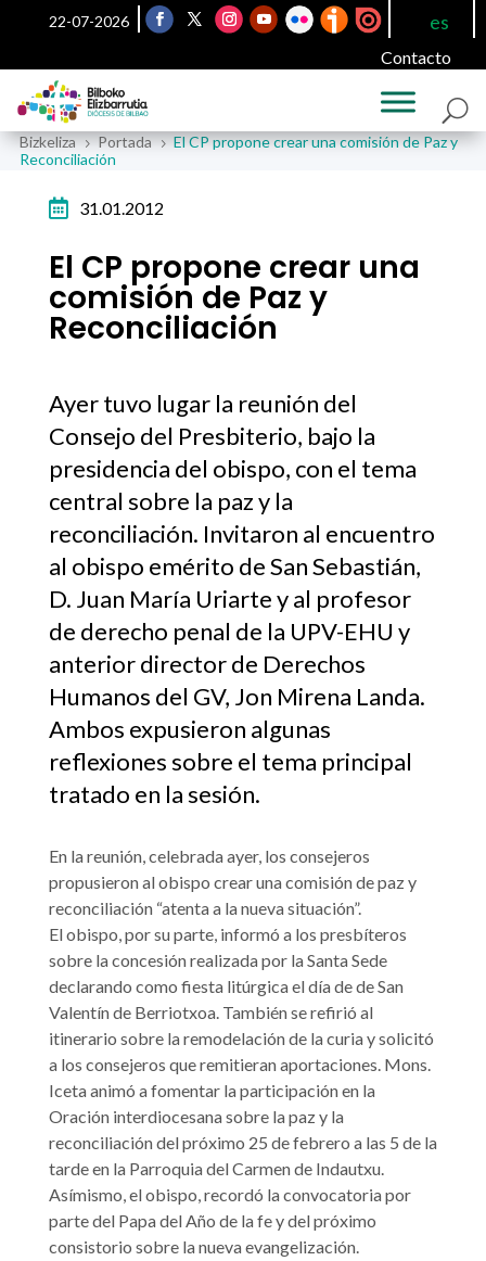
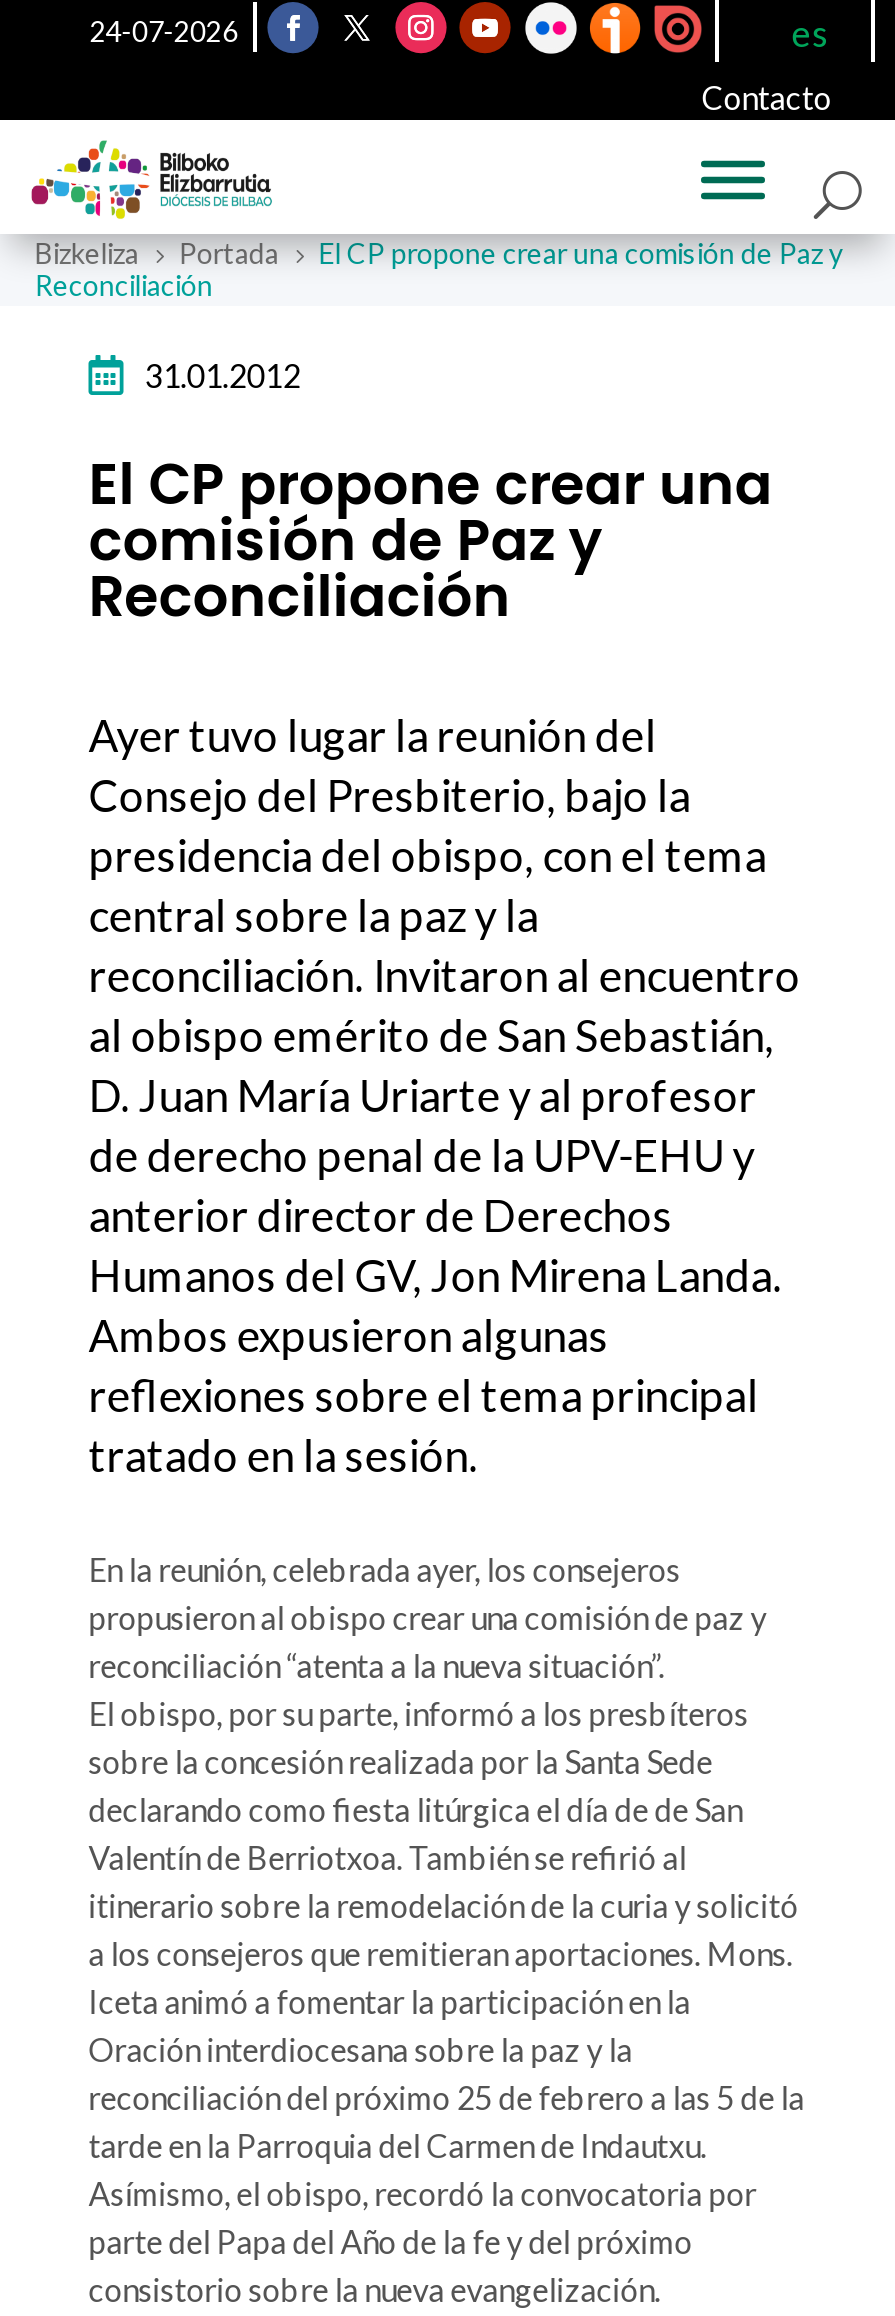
- 22-07-2026
+ 24-07-2026
